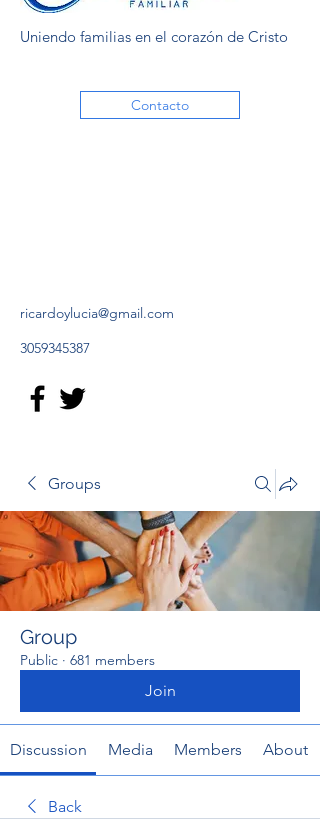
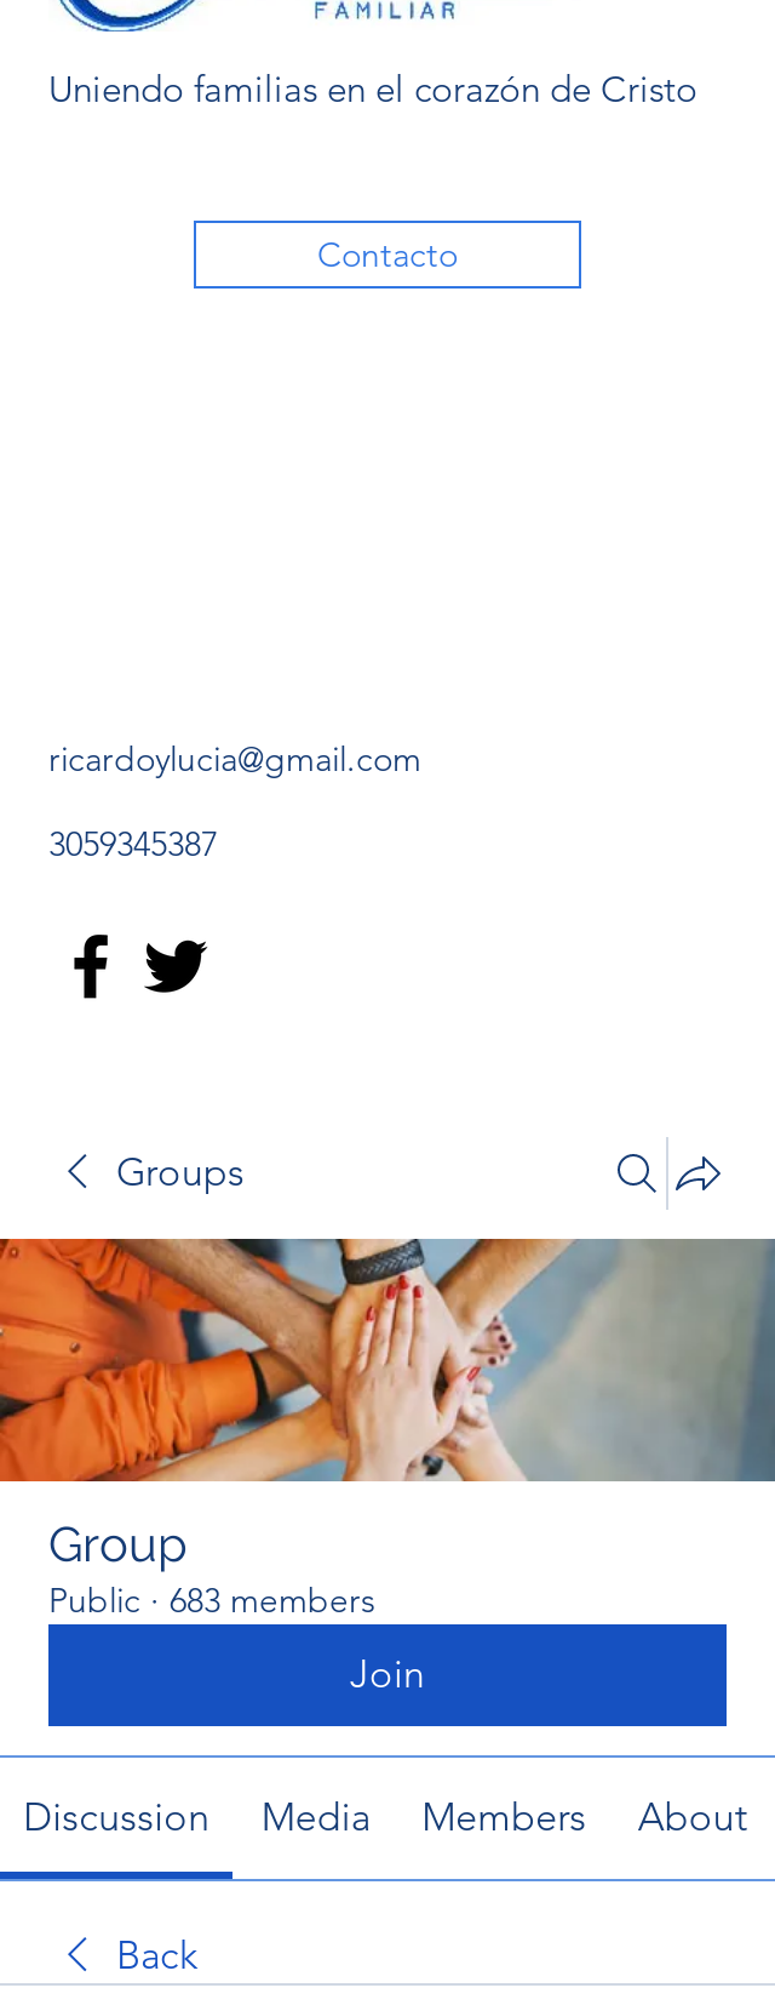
- Public · 681 members
+ Public · 683 members
